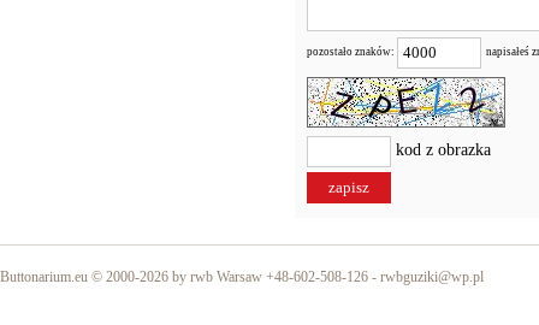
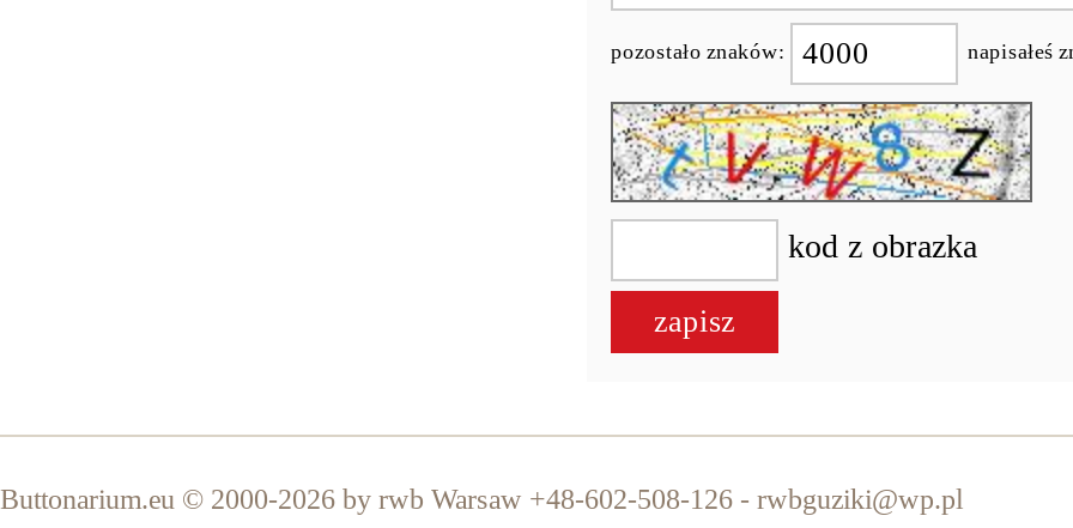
- [image]
+ [image]
